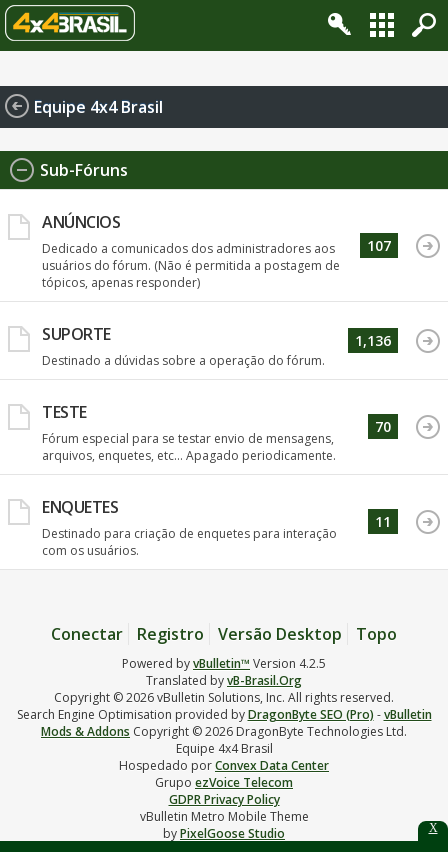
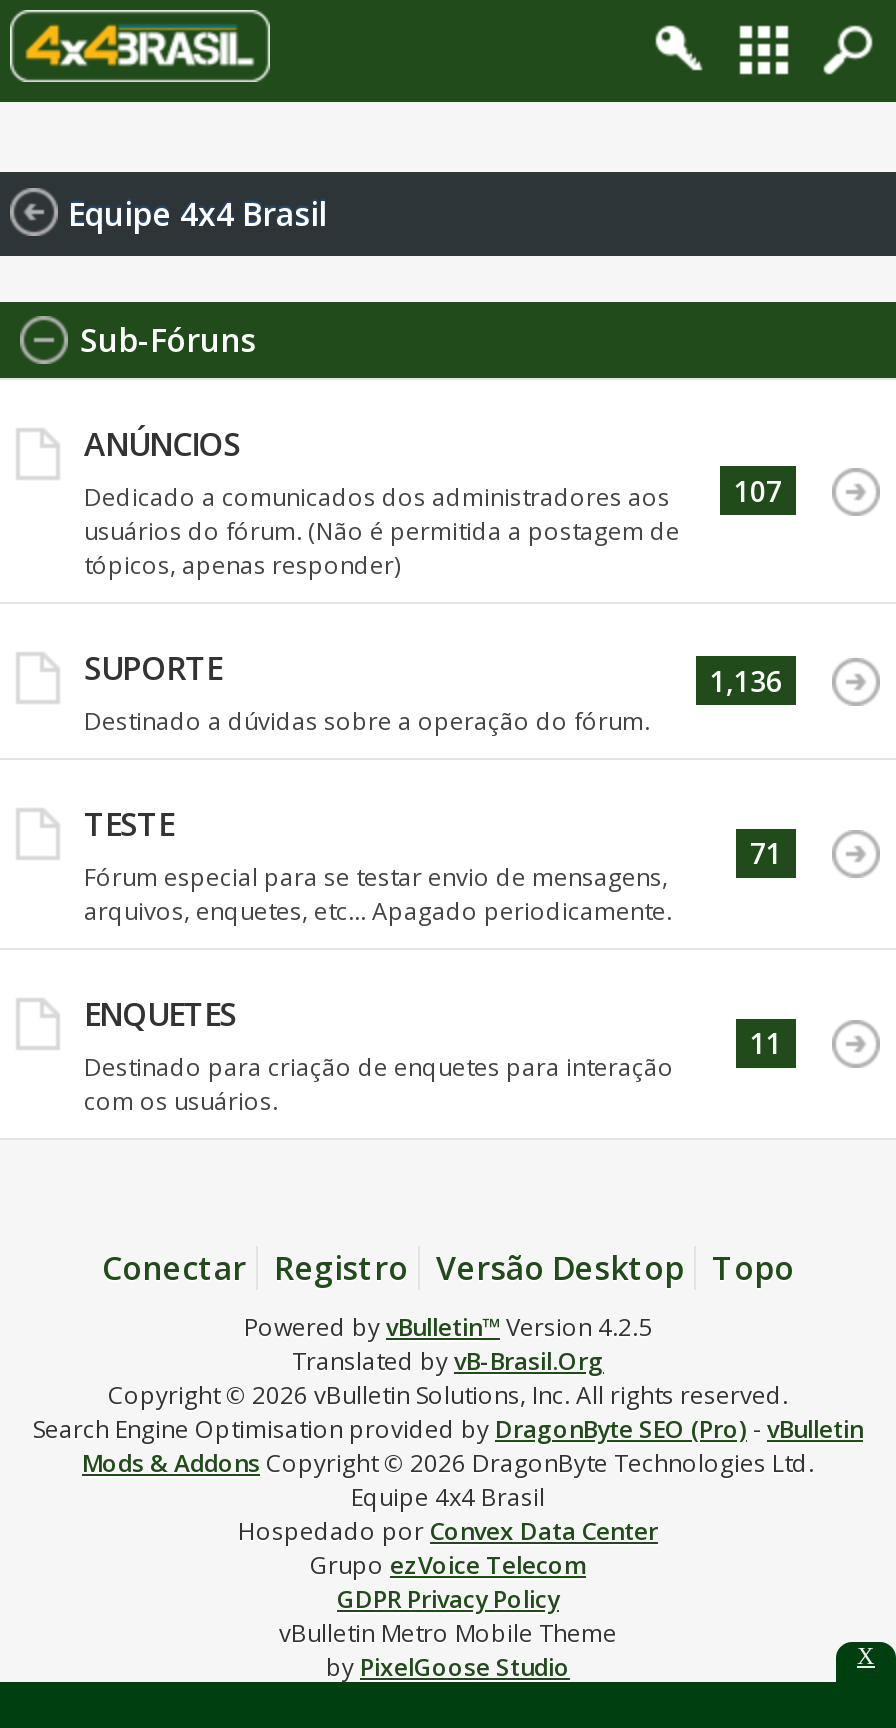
- 70
+ 71
